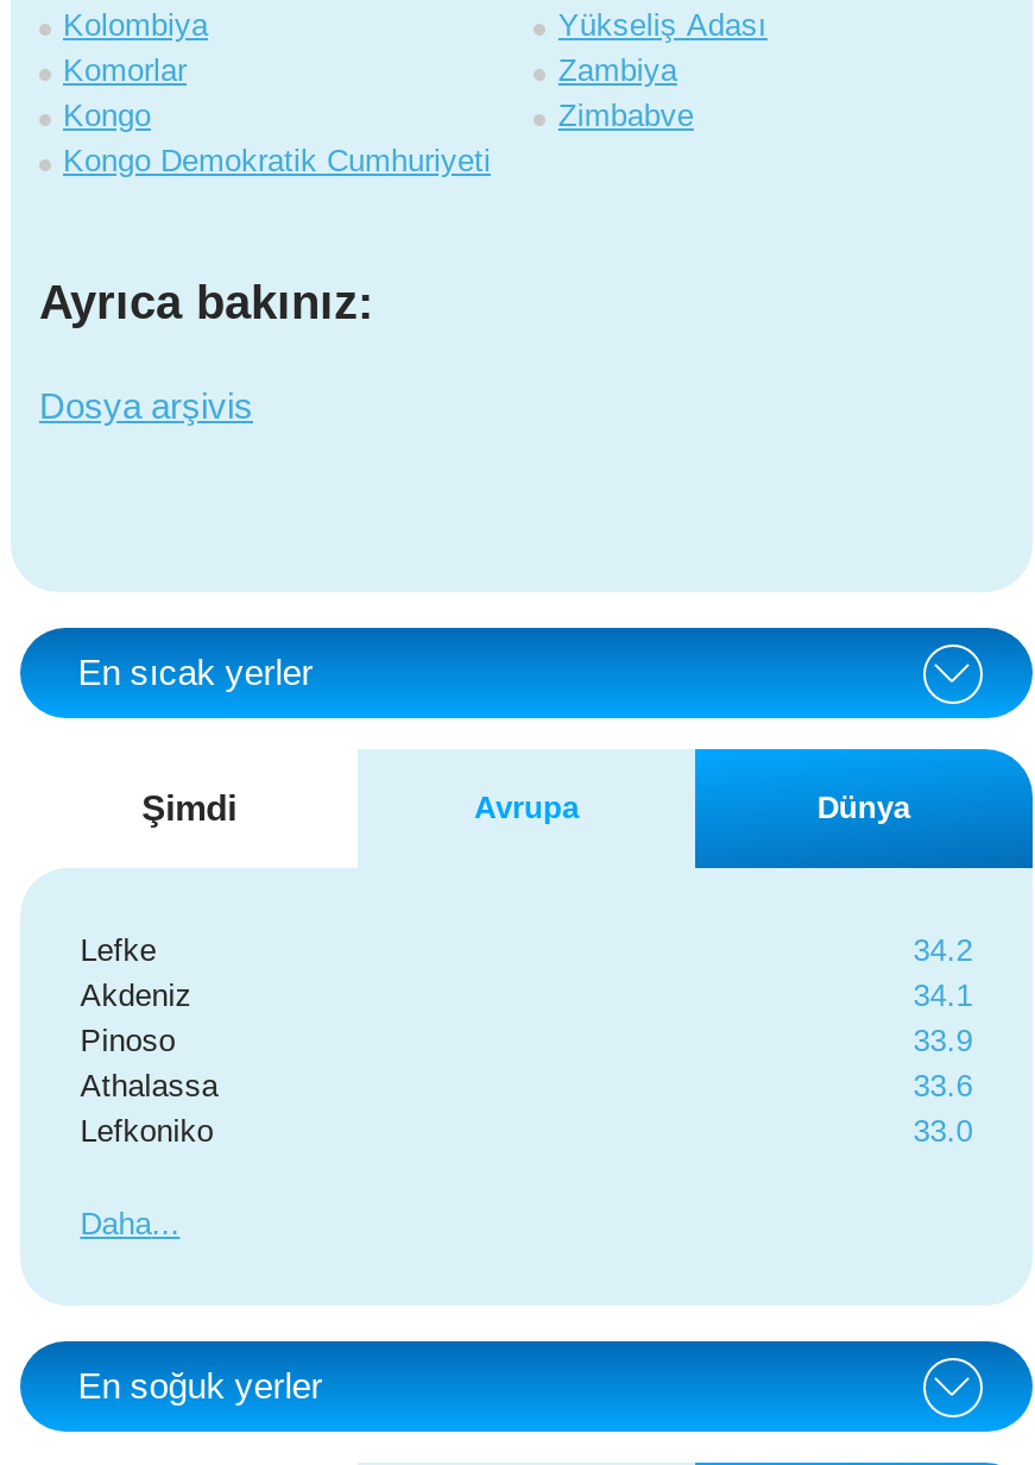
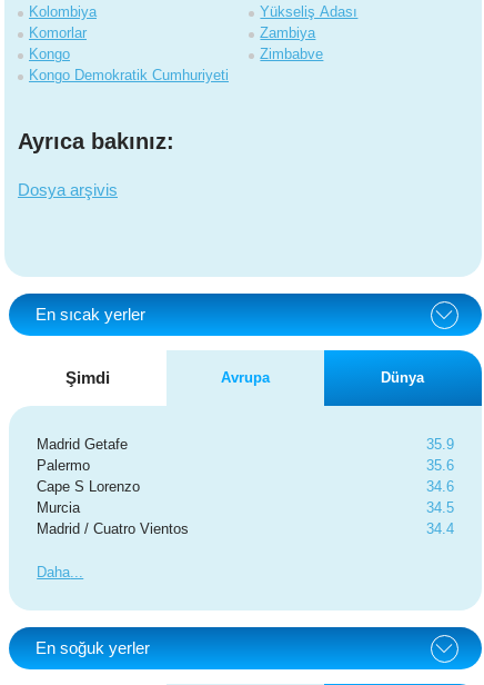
- Lefke
- Akdeniz
- Pinoso
- Athalassa
- Lefkoniko
+ Madrid Getafe
+ Palermo
+ Cape S Lorenzo
+ Murcia
+ Madrid / Cuatro Vientos

- 34.2
- 34.1
- 33.9
- 33.6
- 33.0
+ 35.9
+ 35.6
+ 34.6
+ 34.5
+ 34.4
